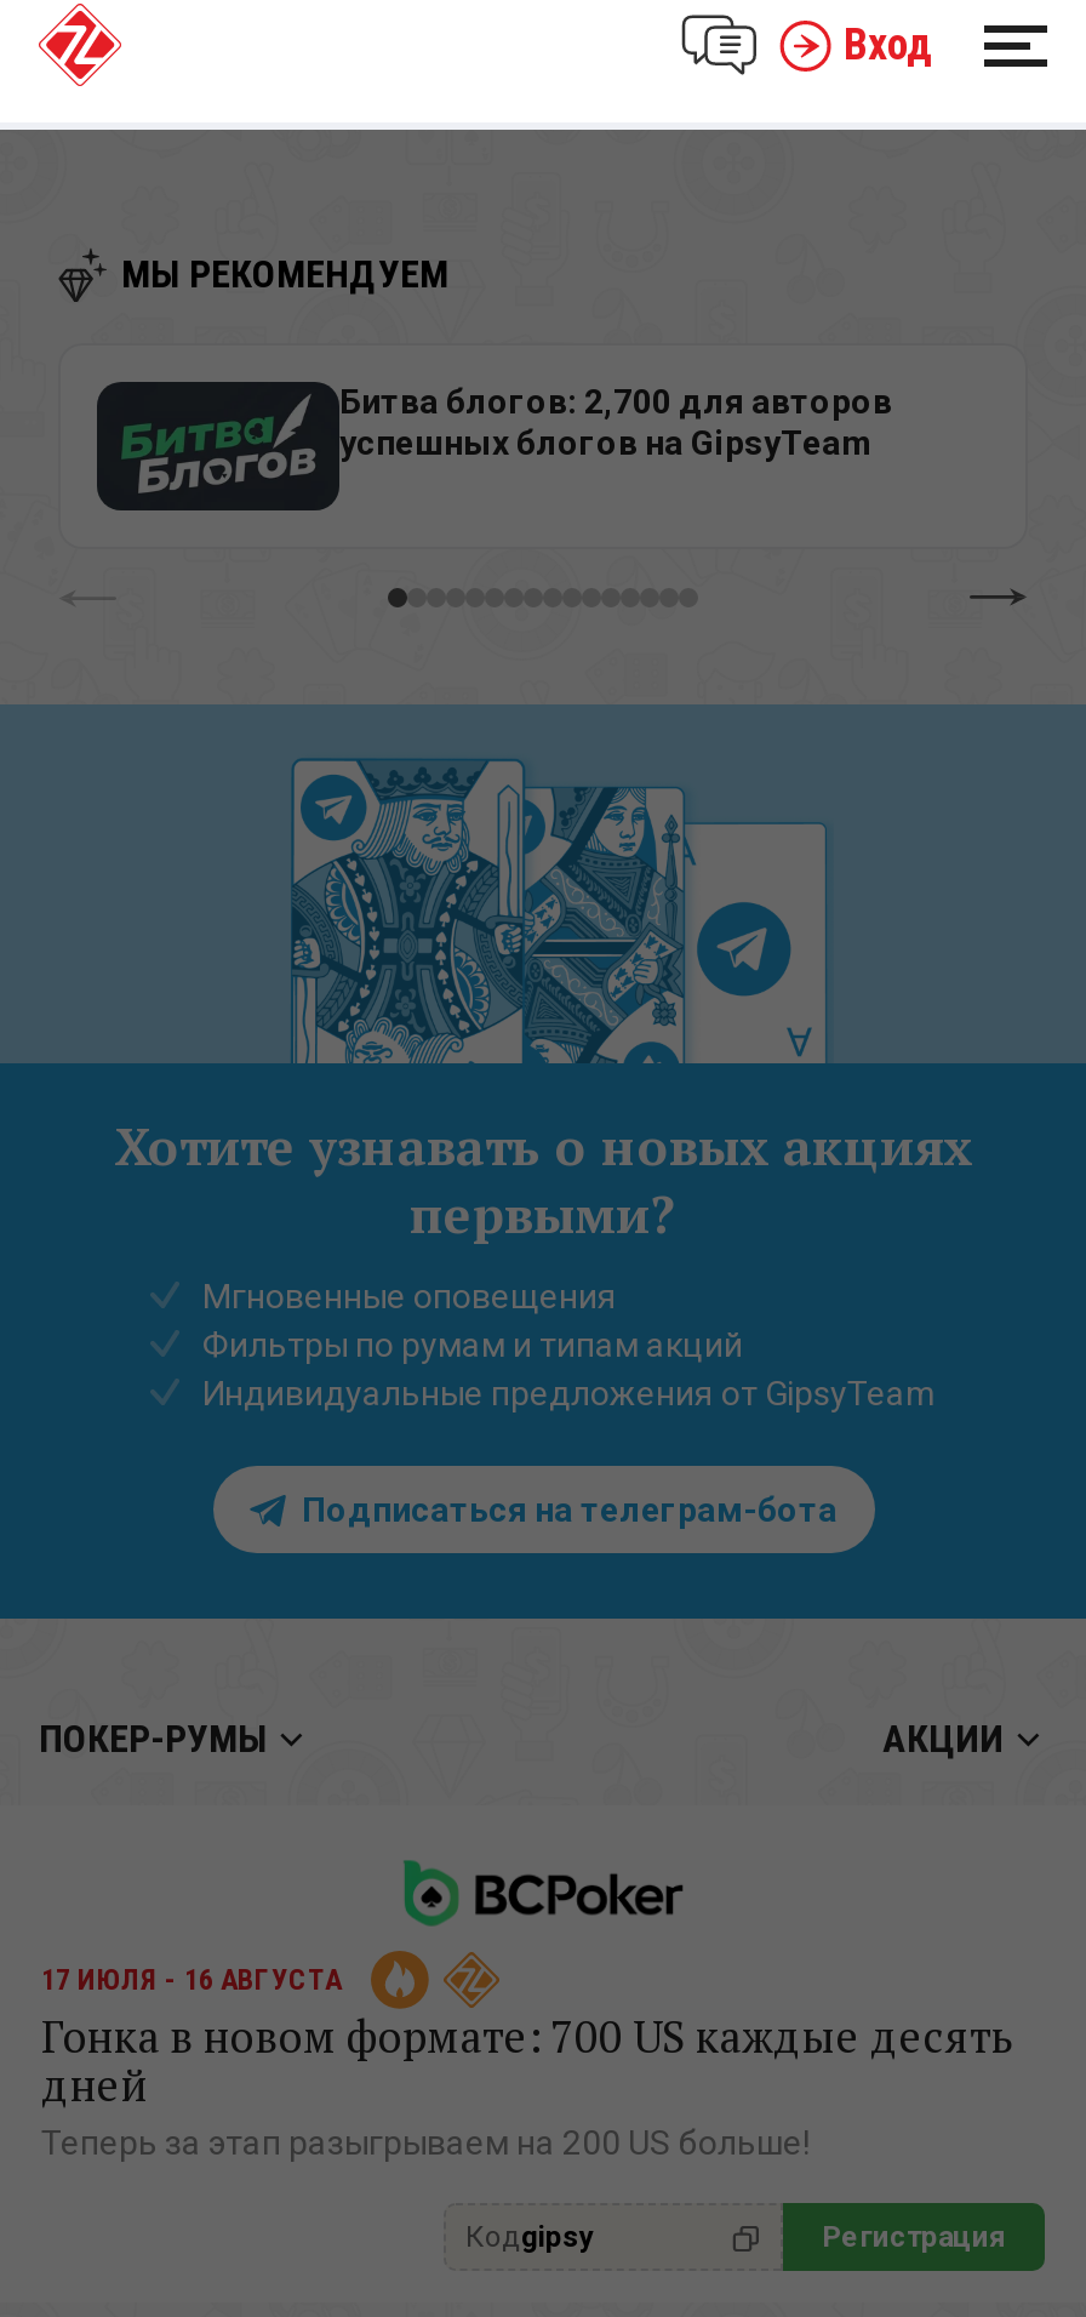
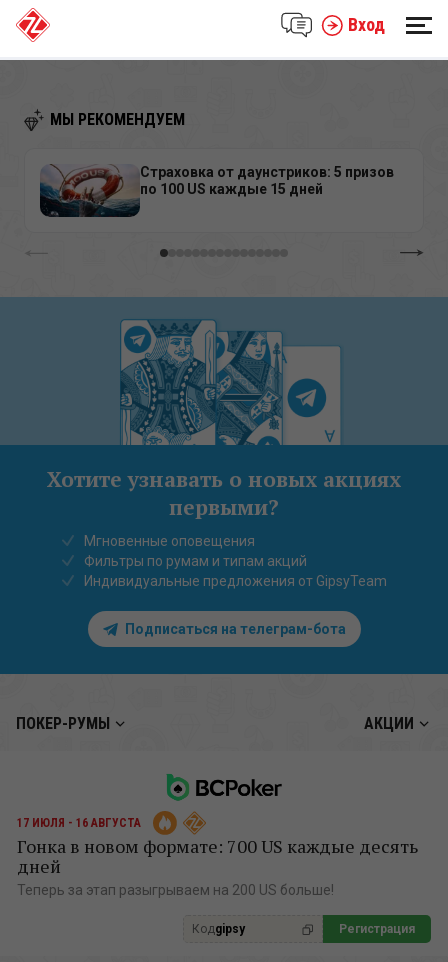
- [image]
- Битва блогов: 2,700 для авторов
- успешных блогов на GipsyTeam
+ [image]
+ Страховка от даунстриков: 5 призов
+ по 100 US каждые 15 дней
